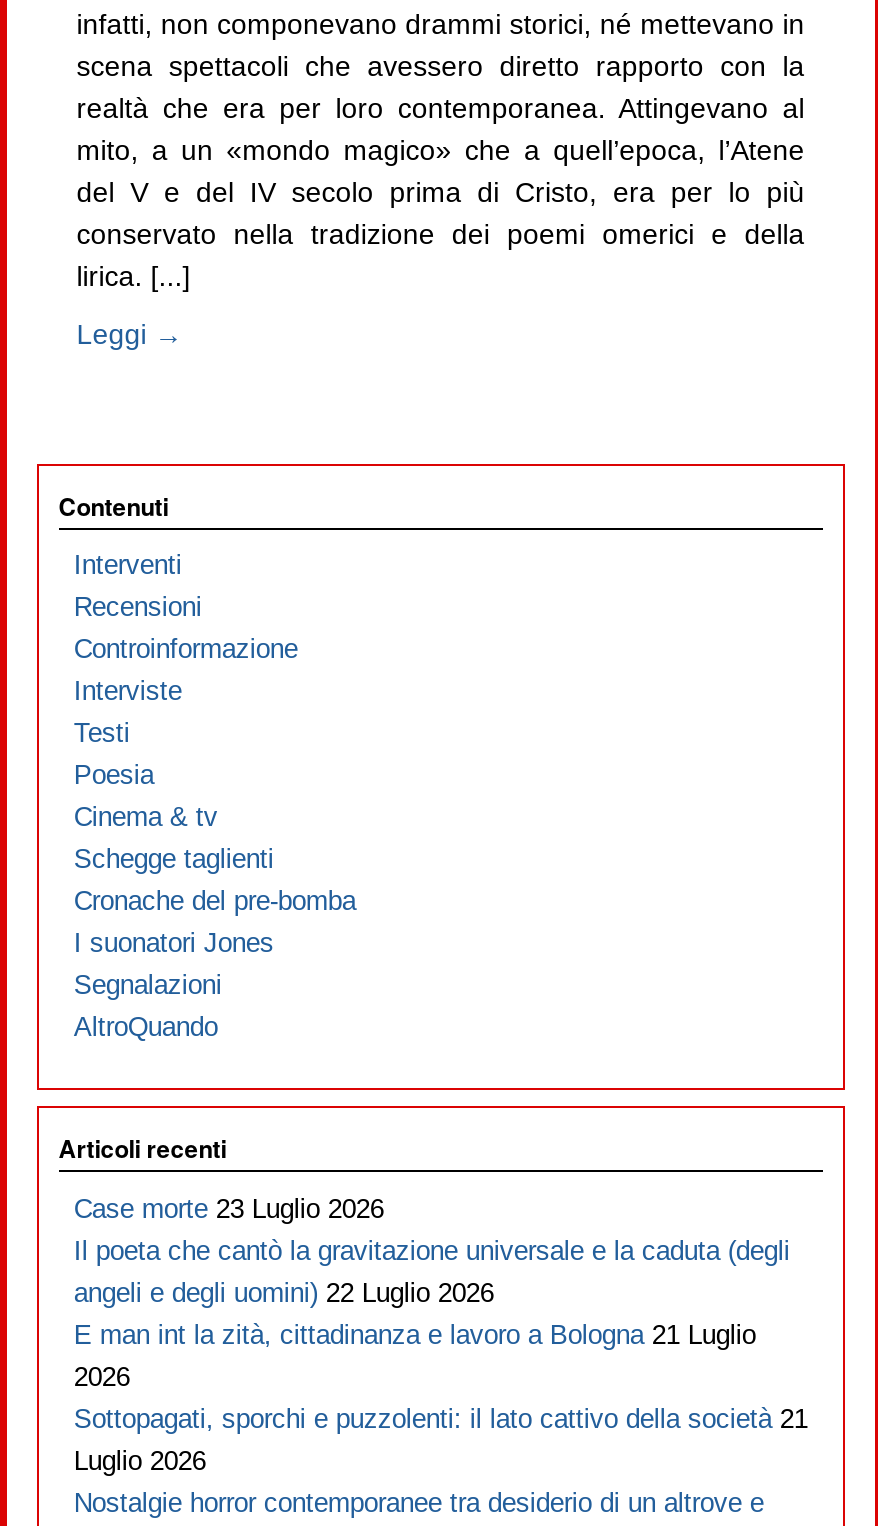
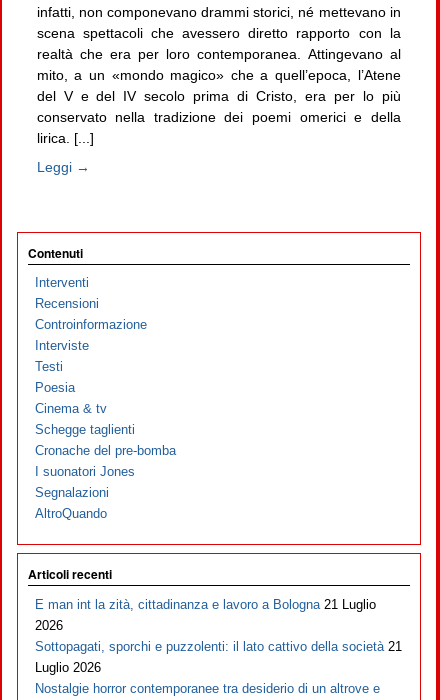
- Case morte 23 Luglio 2026
- Il poeta che cantò la gravitazione universale e la caduta (degli
- angeli e degli uomini) 22 Luglio 2026
